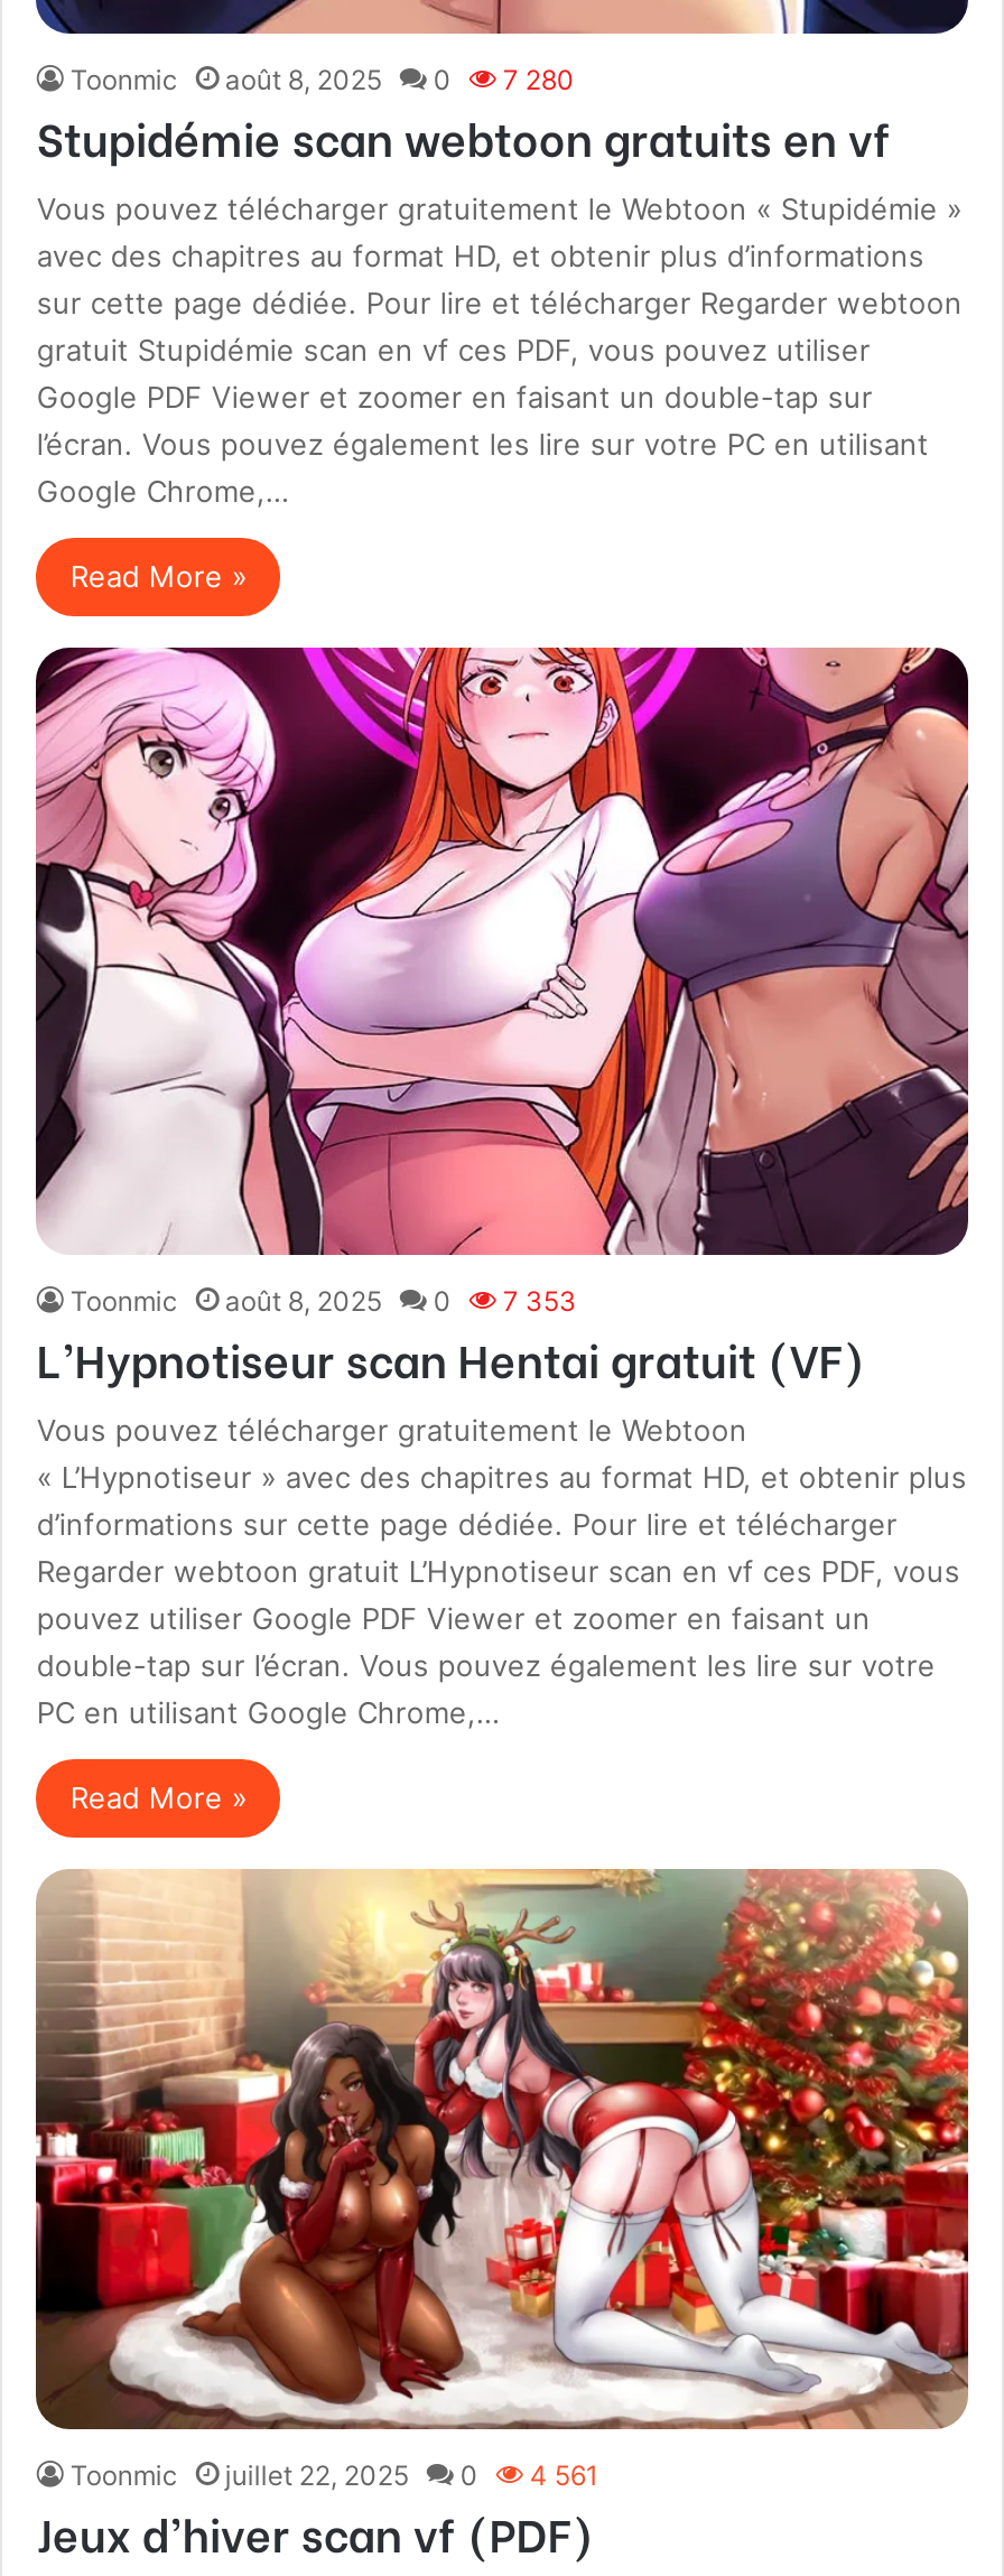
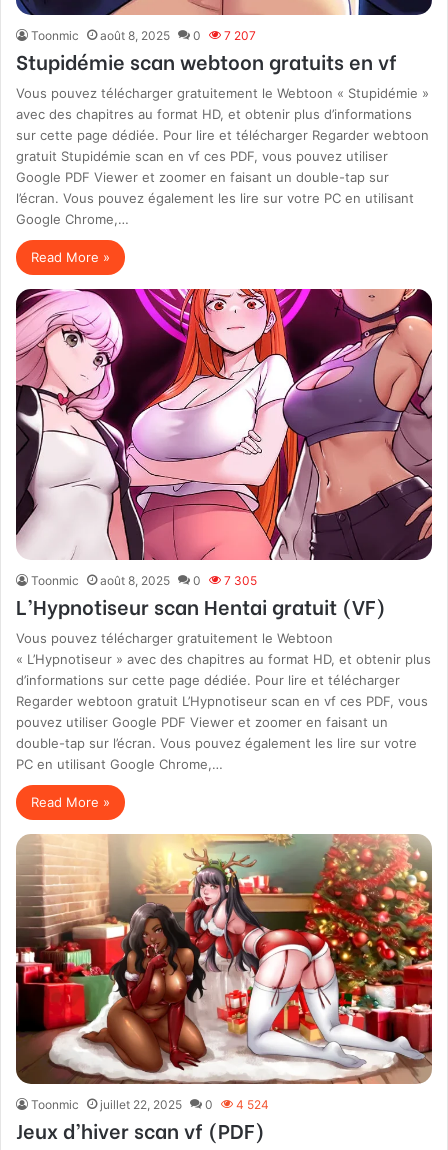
- Toonmic août 8, 2025 0 7 280
+ Toonmic août 8, 2025 0 7 207

- Toonmic août 8, 2025 0 7 353
+ Toonmic août 8, 2025 0 7 305

- Toonmic juillet 22, 2025 0 4 561
+ Toonmic juillet 22, 2025 0 4 524
